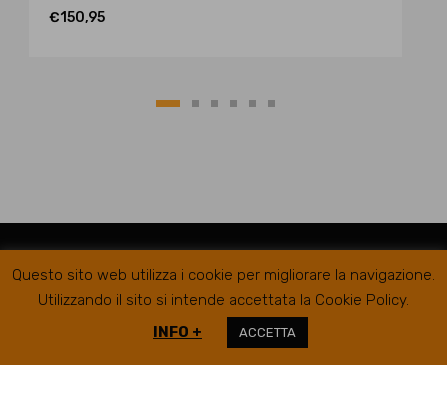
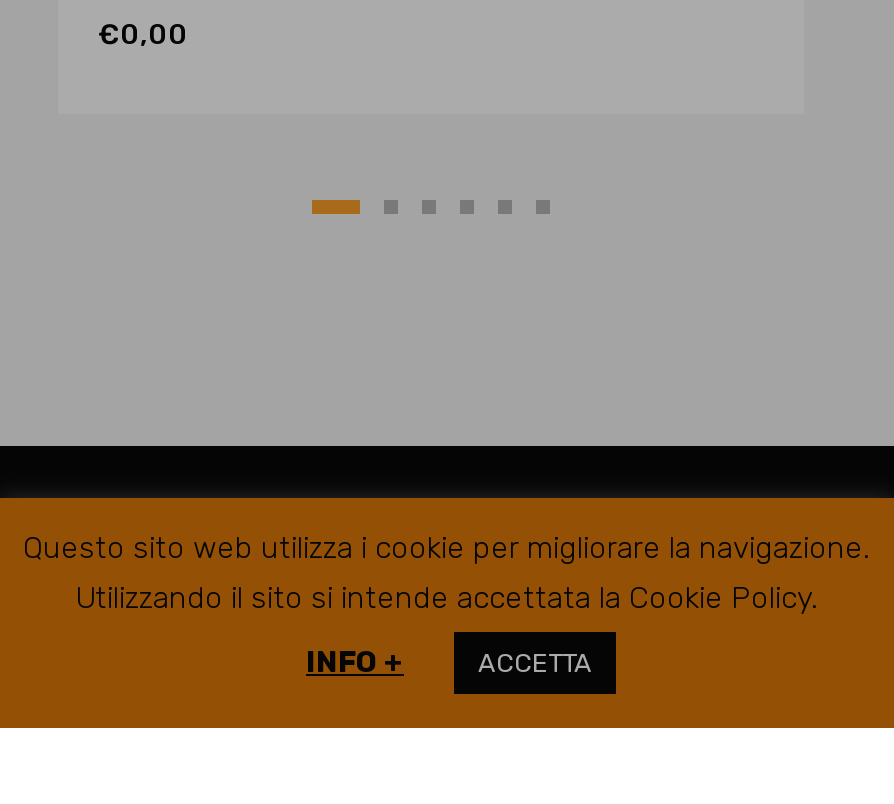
- €150,95
+ €0,00
